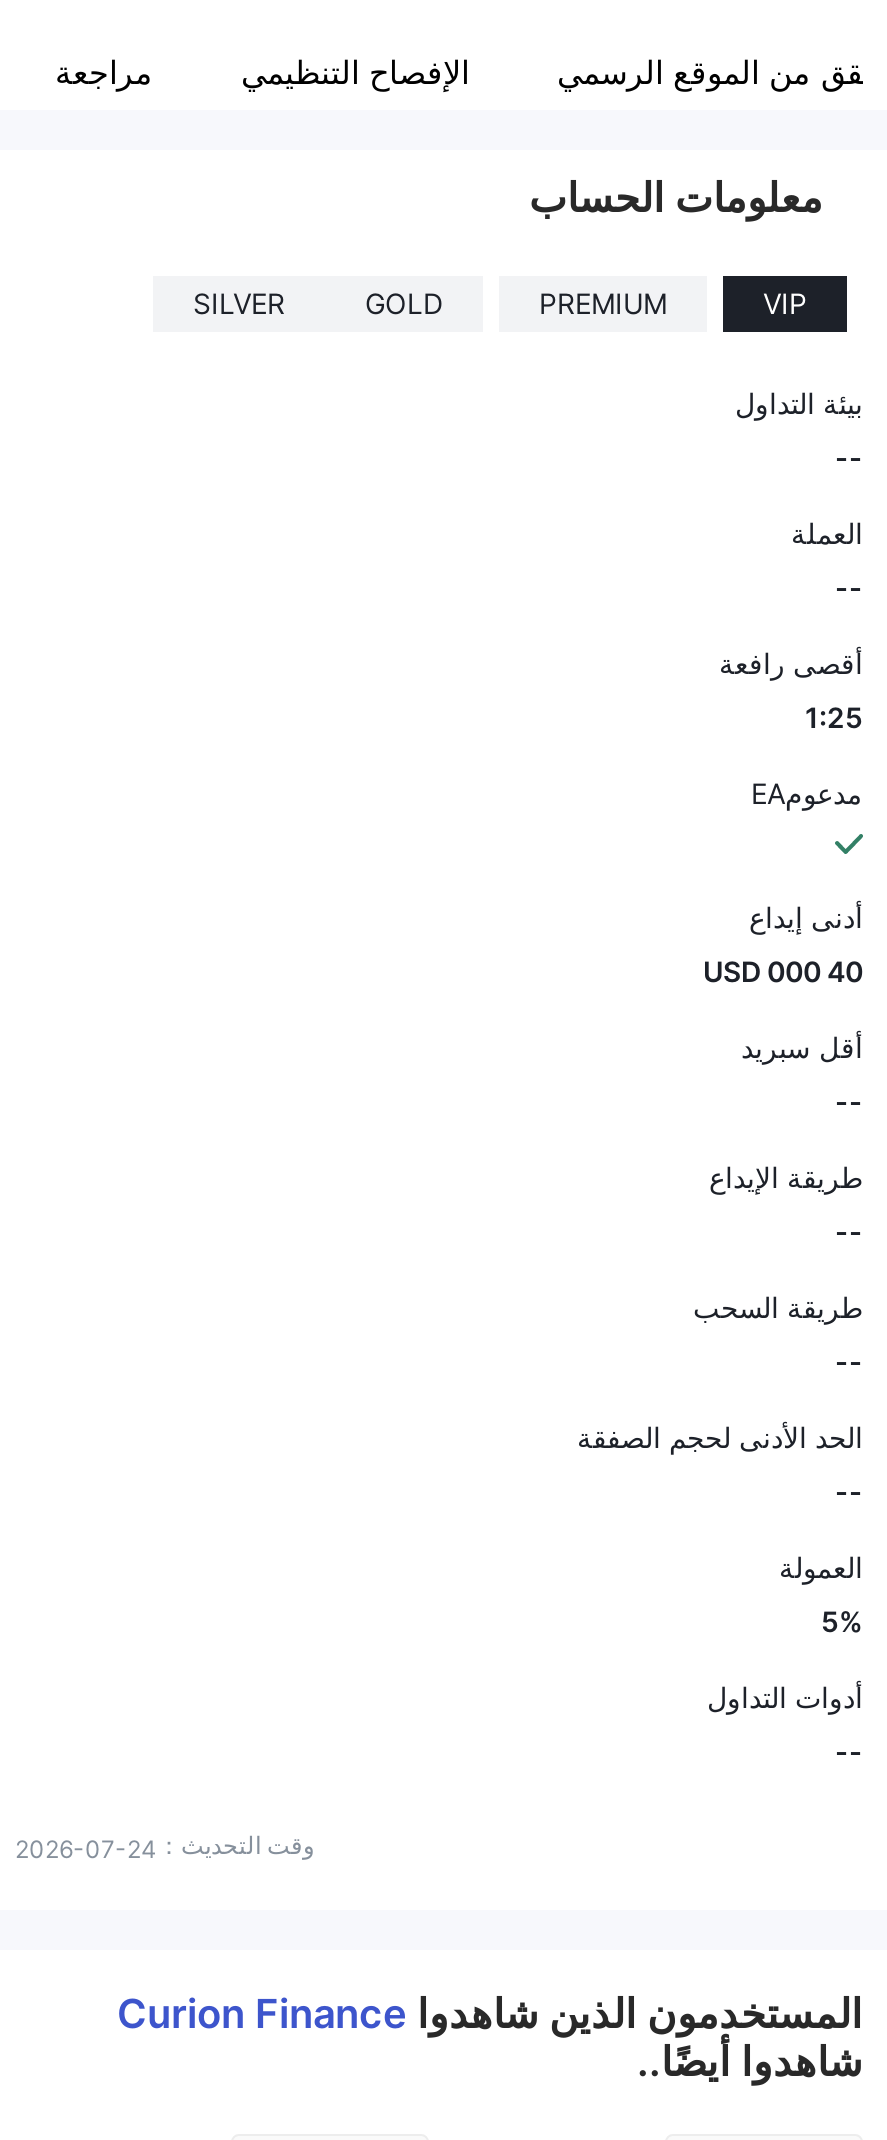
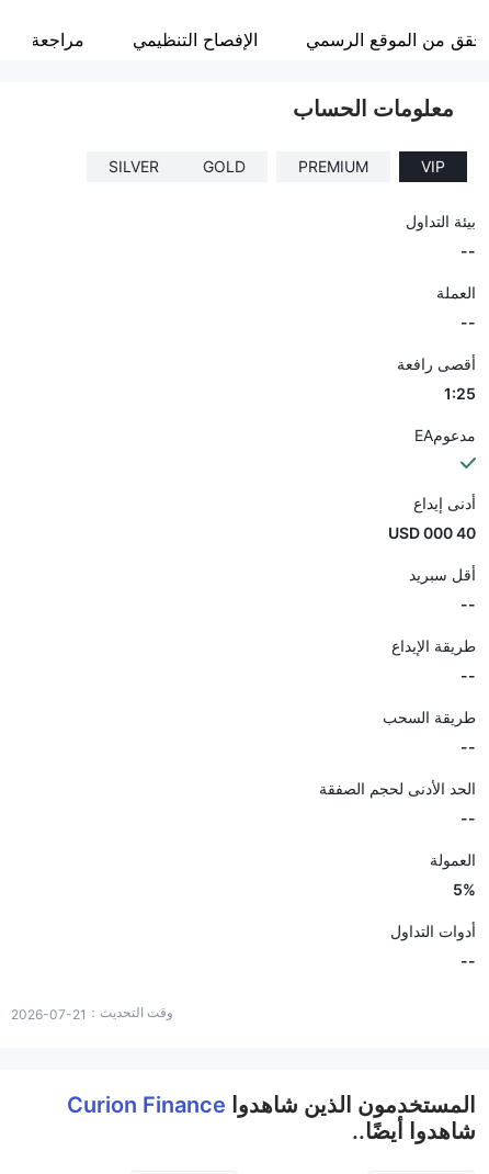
- وقت التحديث：2026-07-24
+ وقت التحديث：2026-07-21
